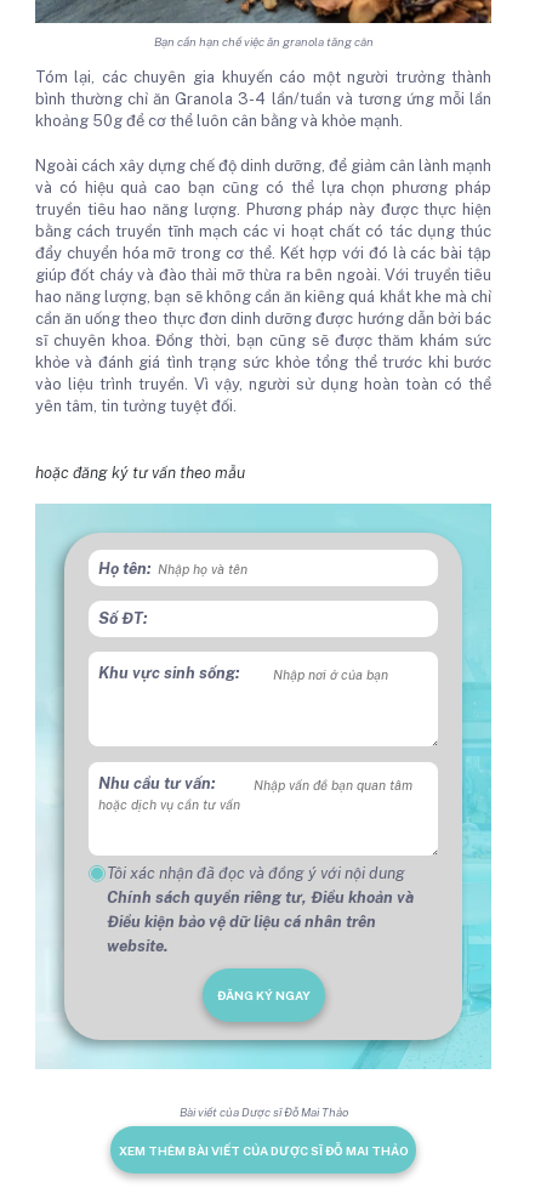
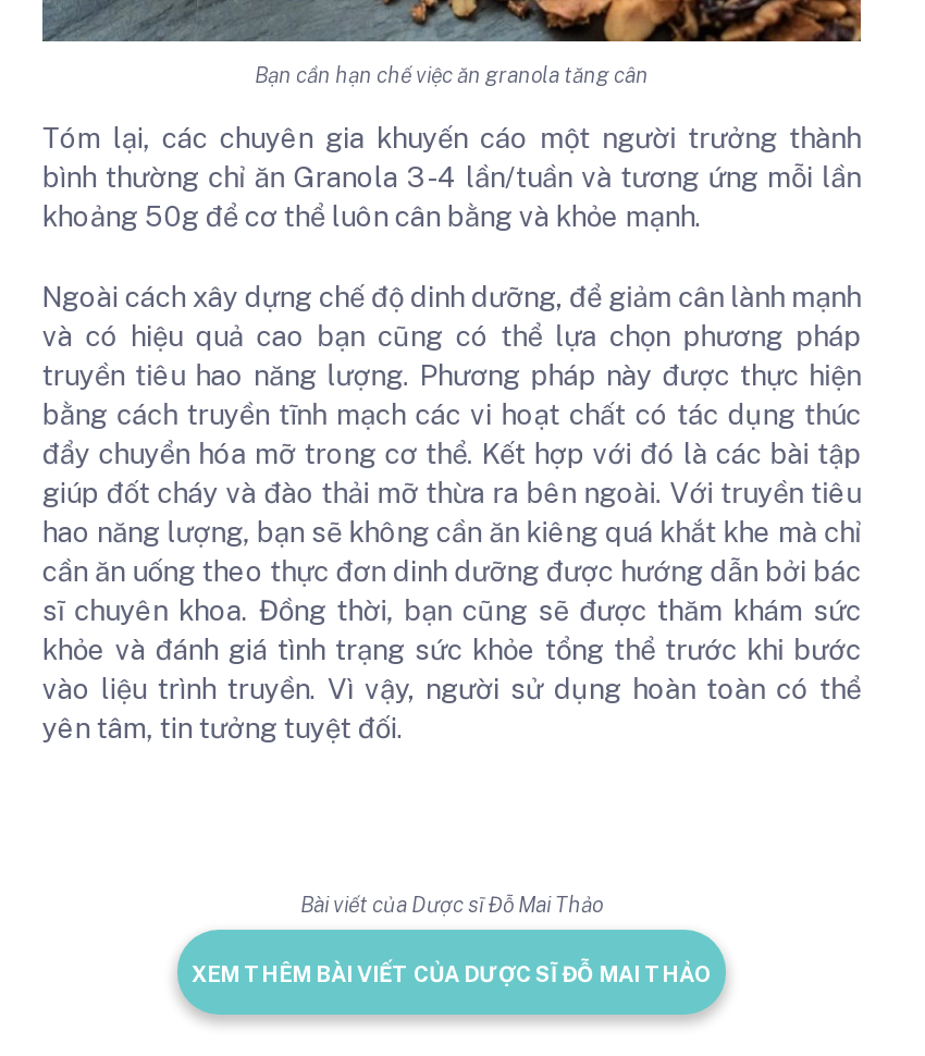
- hoặc đăng ký tư vấn theo mẫu

- [image]
- Họ tên:
- Số ĐT:
- Khu vực sinh sống:

- Nhu cầu tư vấn:

- Tôi xác nhận đã đọc và đồng ý với nội dung
- Chính sách quyền riêng tư, Điều khoản và
- Điều kiện bảo vệ dữ liệu cá nhân trên
- website.
- ĐĂNG KÝ NGAY
